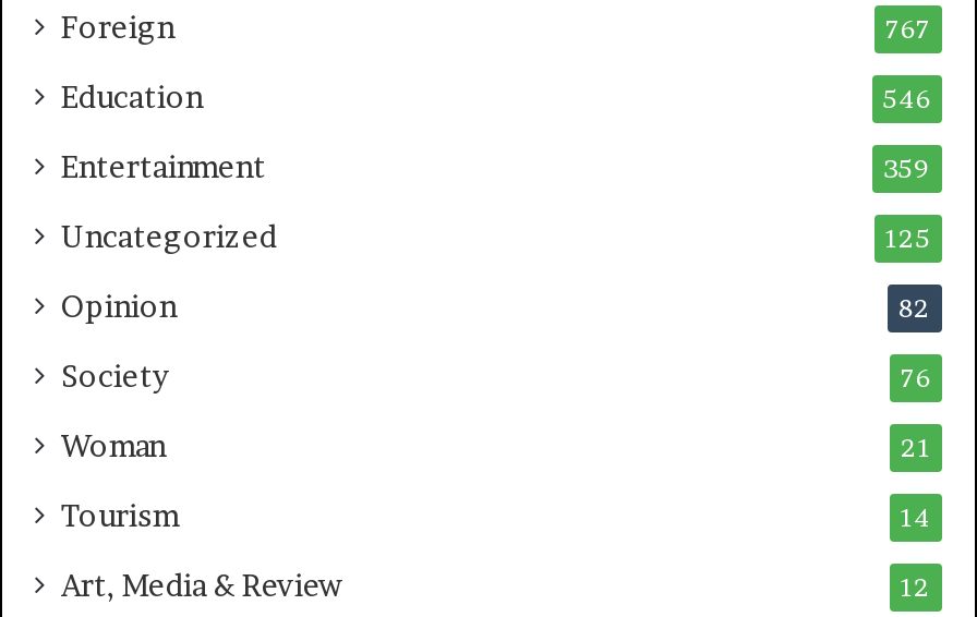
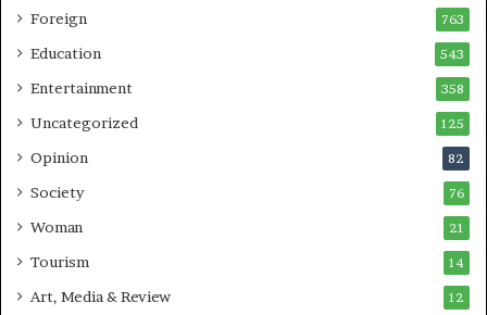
- 767
+ 763

- 546
+ 543

- 359
+ 358
